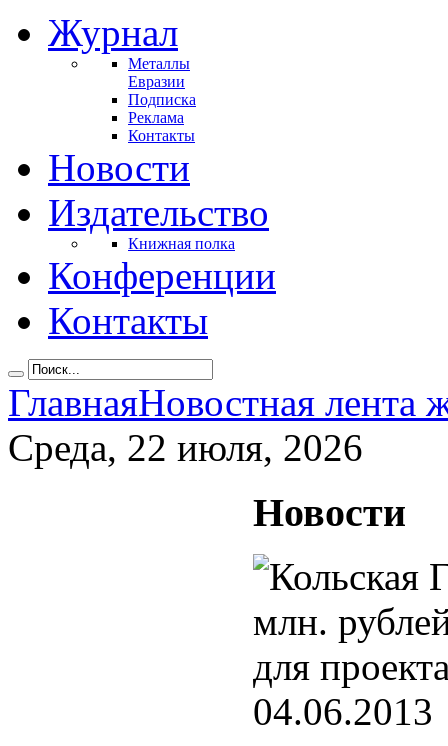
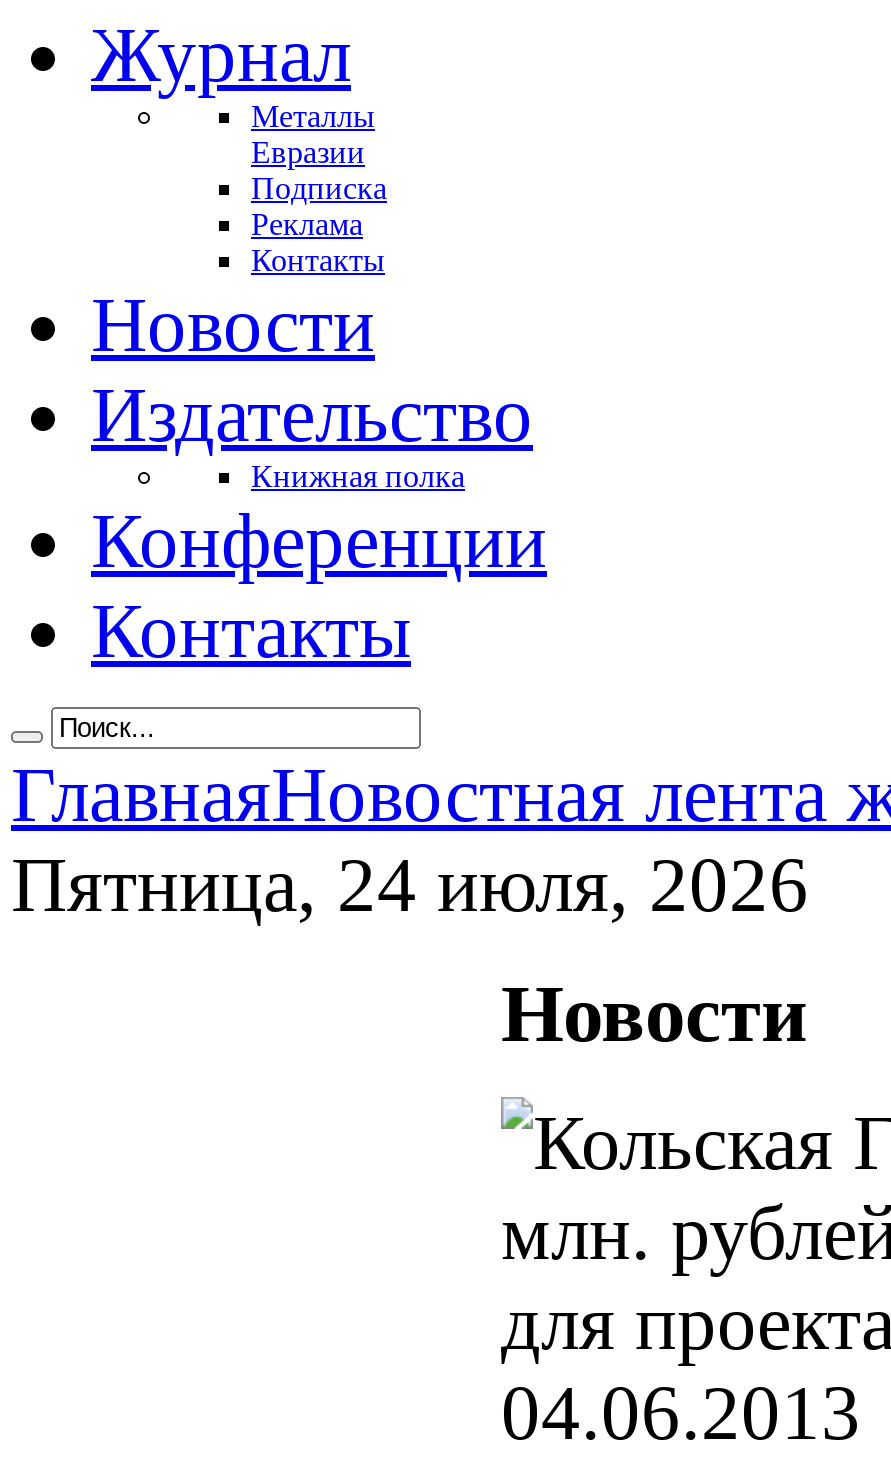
- Среда, 22 июля, 2026
+ Пятница, 24 июля, 2026
